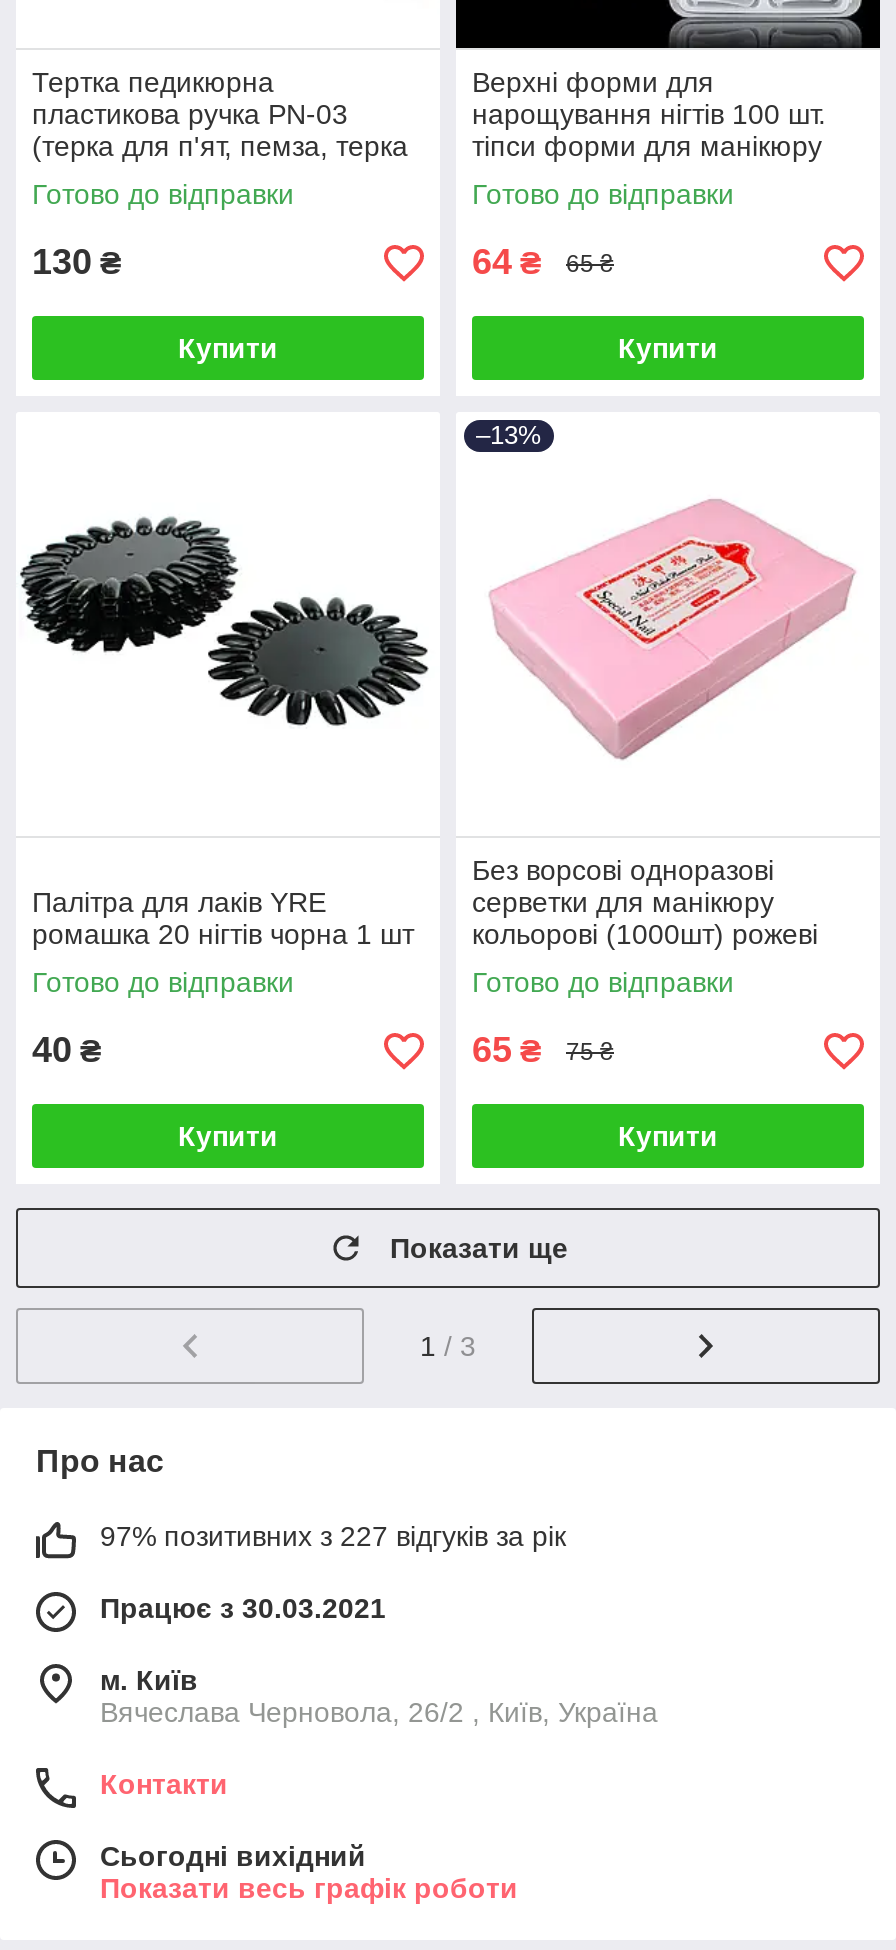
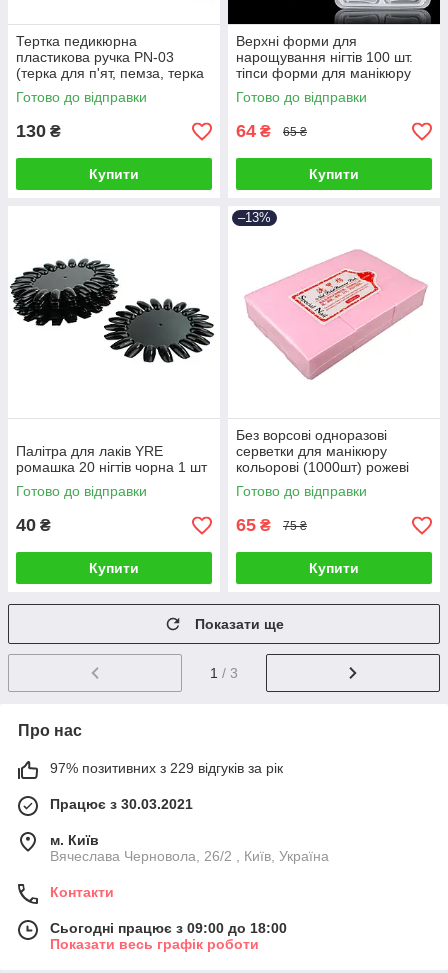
- 97% позитивних з 227 відгуків за рік
+ 97% позитивних з 229 відгуків за рік

- Сьогодні вихідний
+ Сьогодні працює з 09:00 до 18:00
